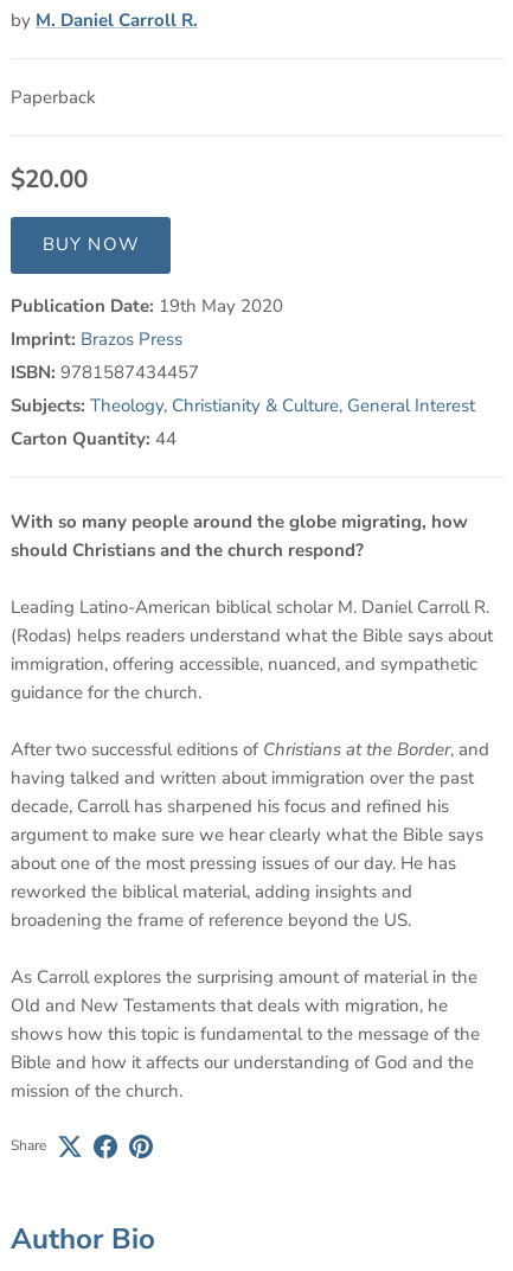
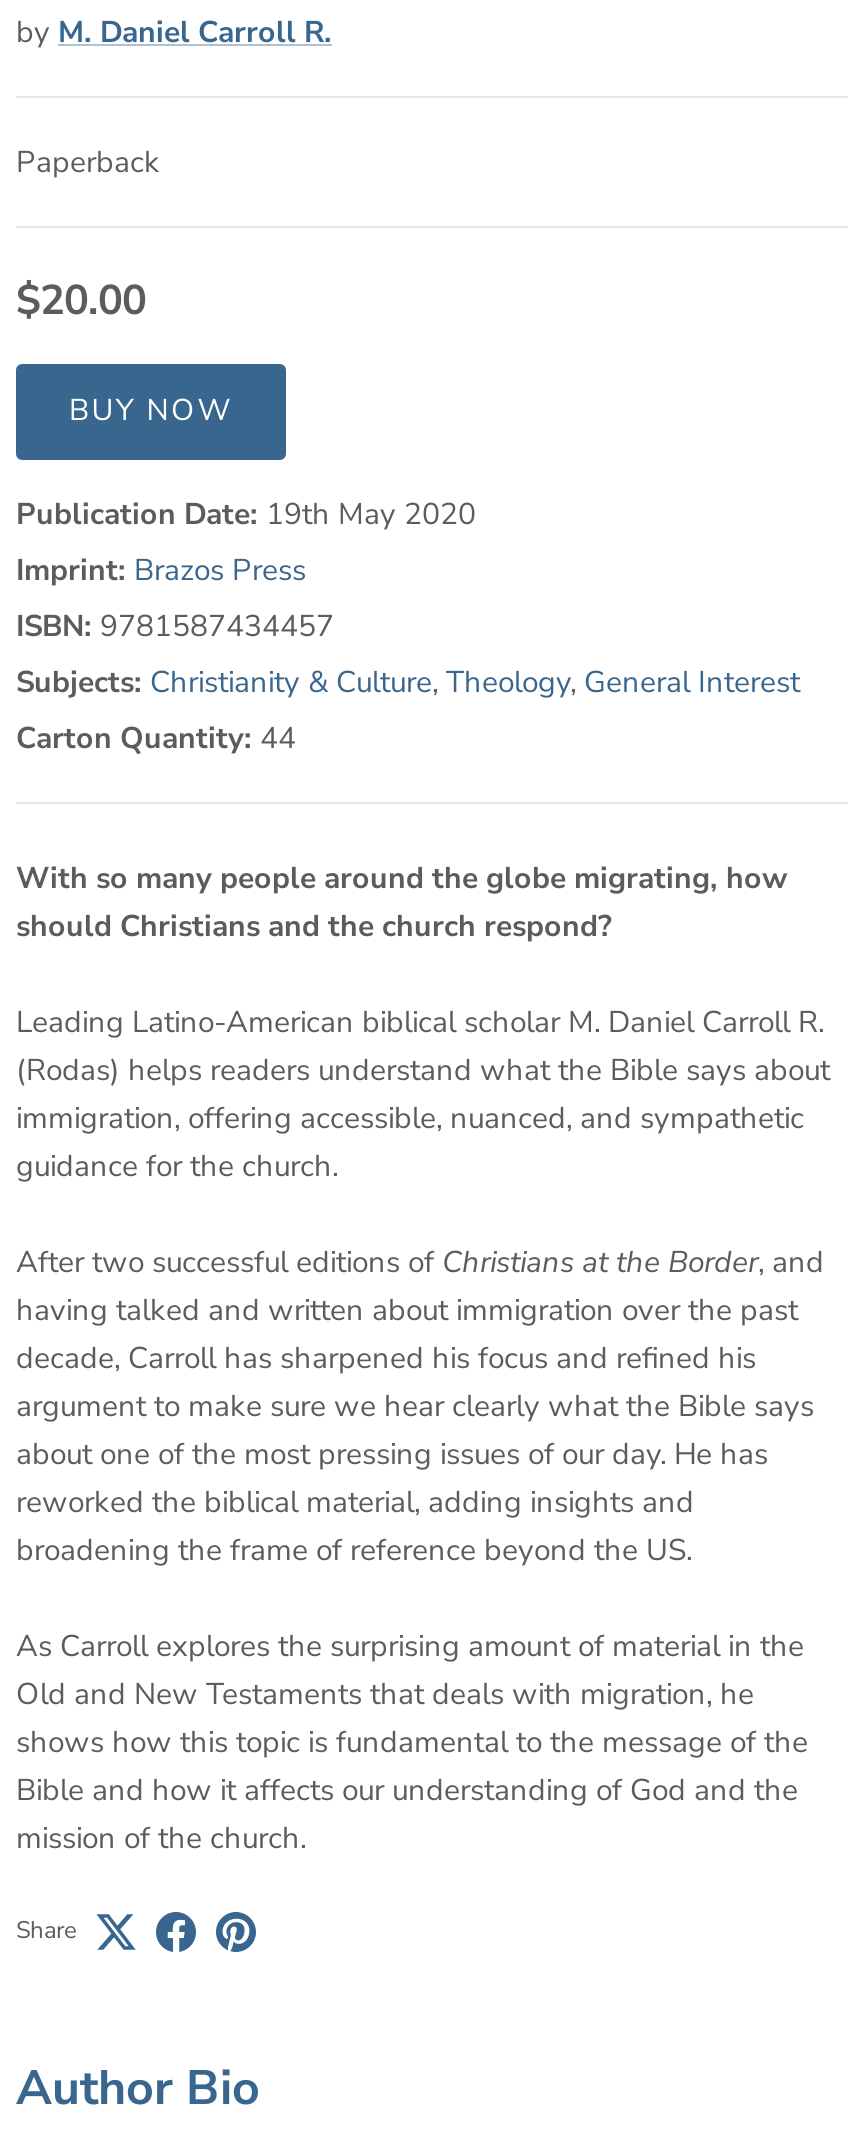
- Subjects: Theology, Christianity & Culture, General Interest
+ Subjects: Christianity & Culture, Theology, General Interest
